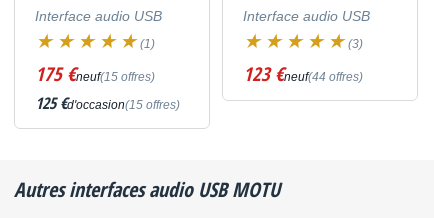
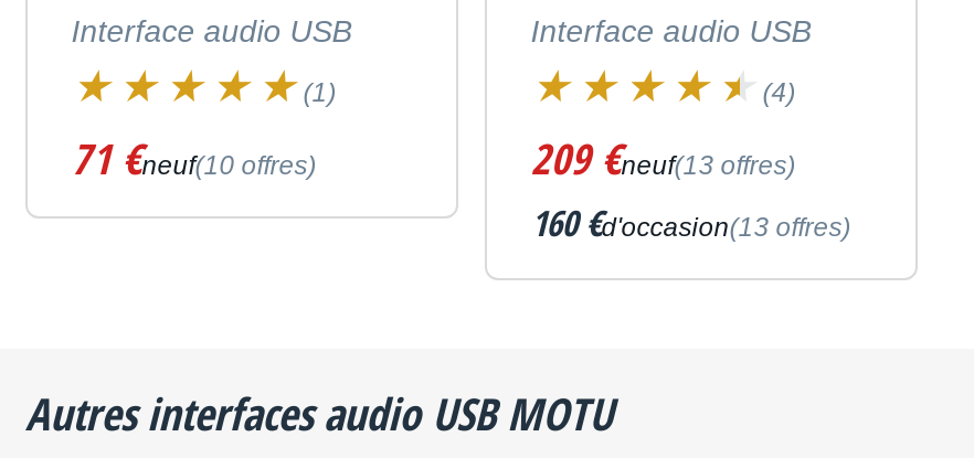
- (3)
- 123 €neuf(44 offres)
+ (4)
+ 209 €neuf(13 offres)
+ 160 €d'occasion(13 offres)

- 175 €neuf(15 offres)
- 125 €d'occasion(15 offres)
+ 71 €neuf(10 offres)
